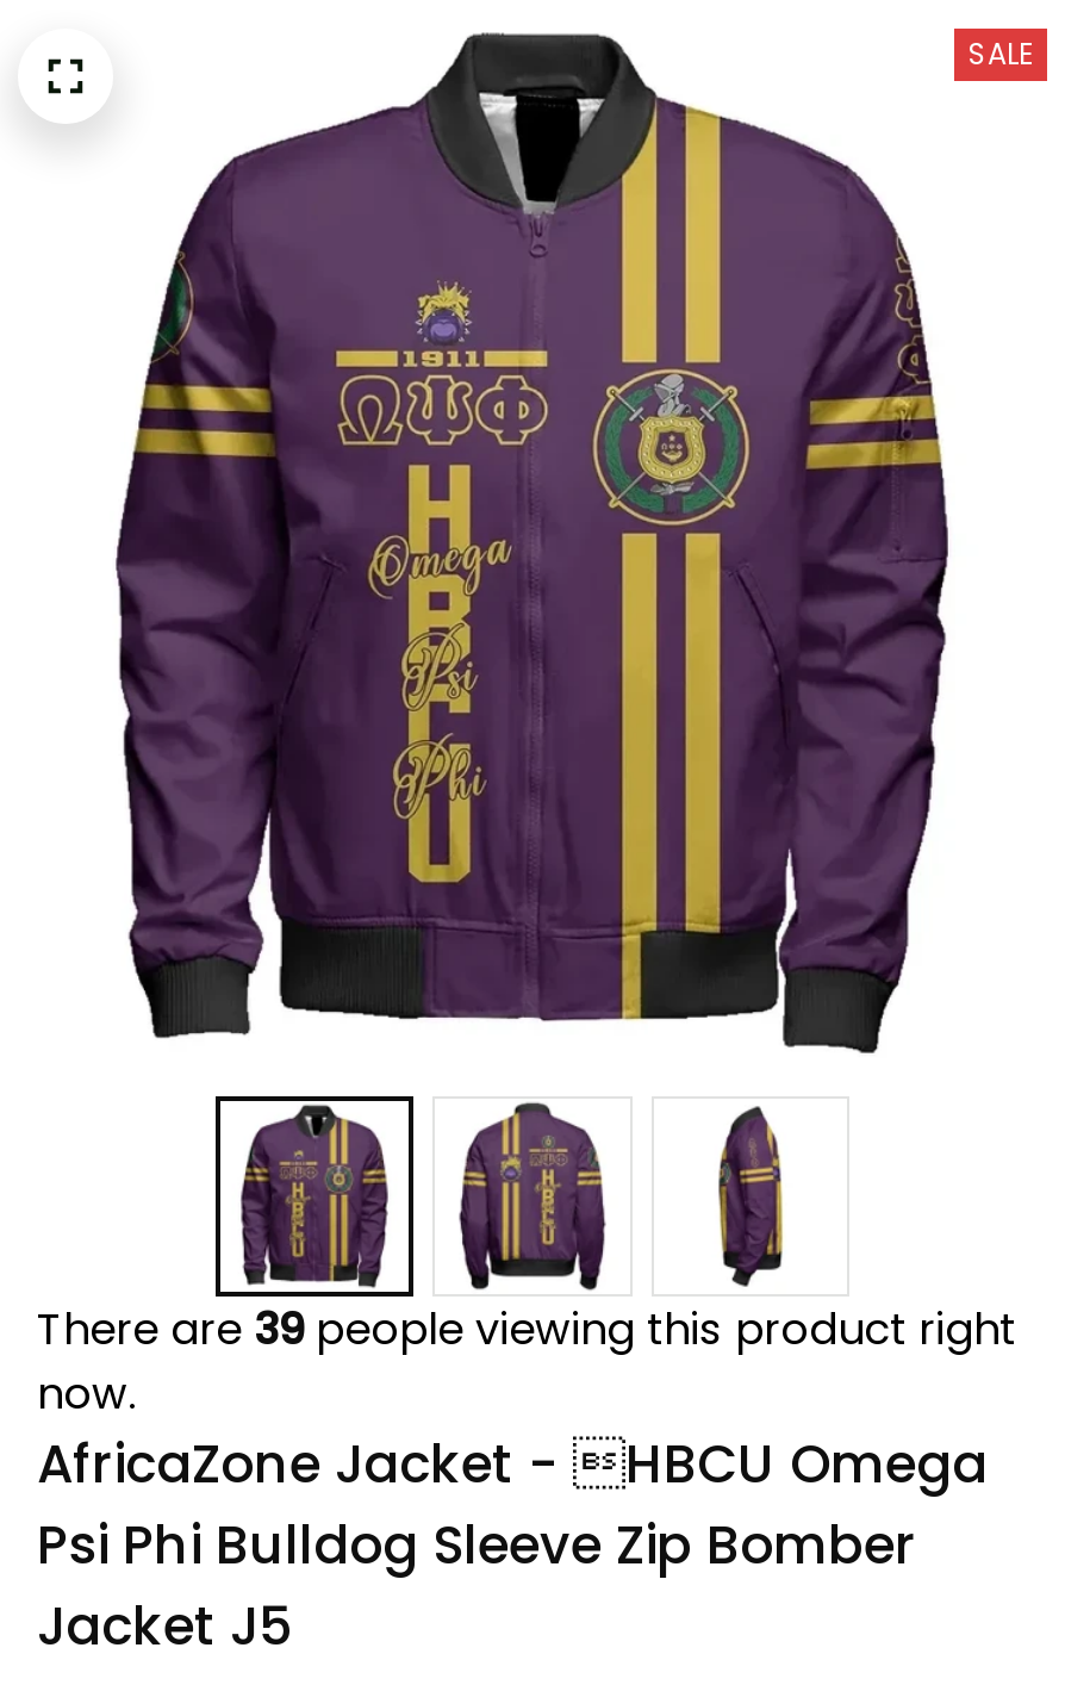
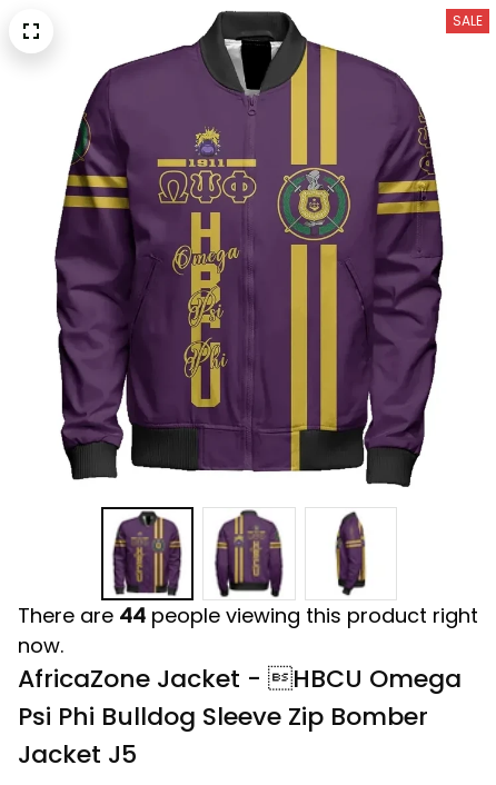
- There are39people viewing this product right
+ There are44people viewing this product right
